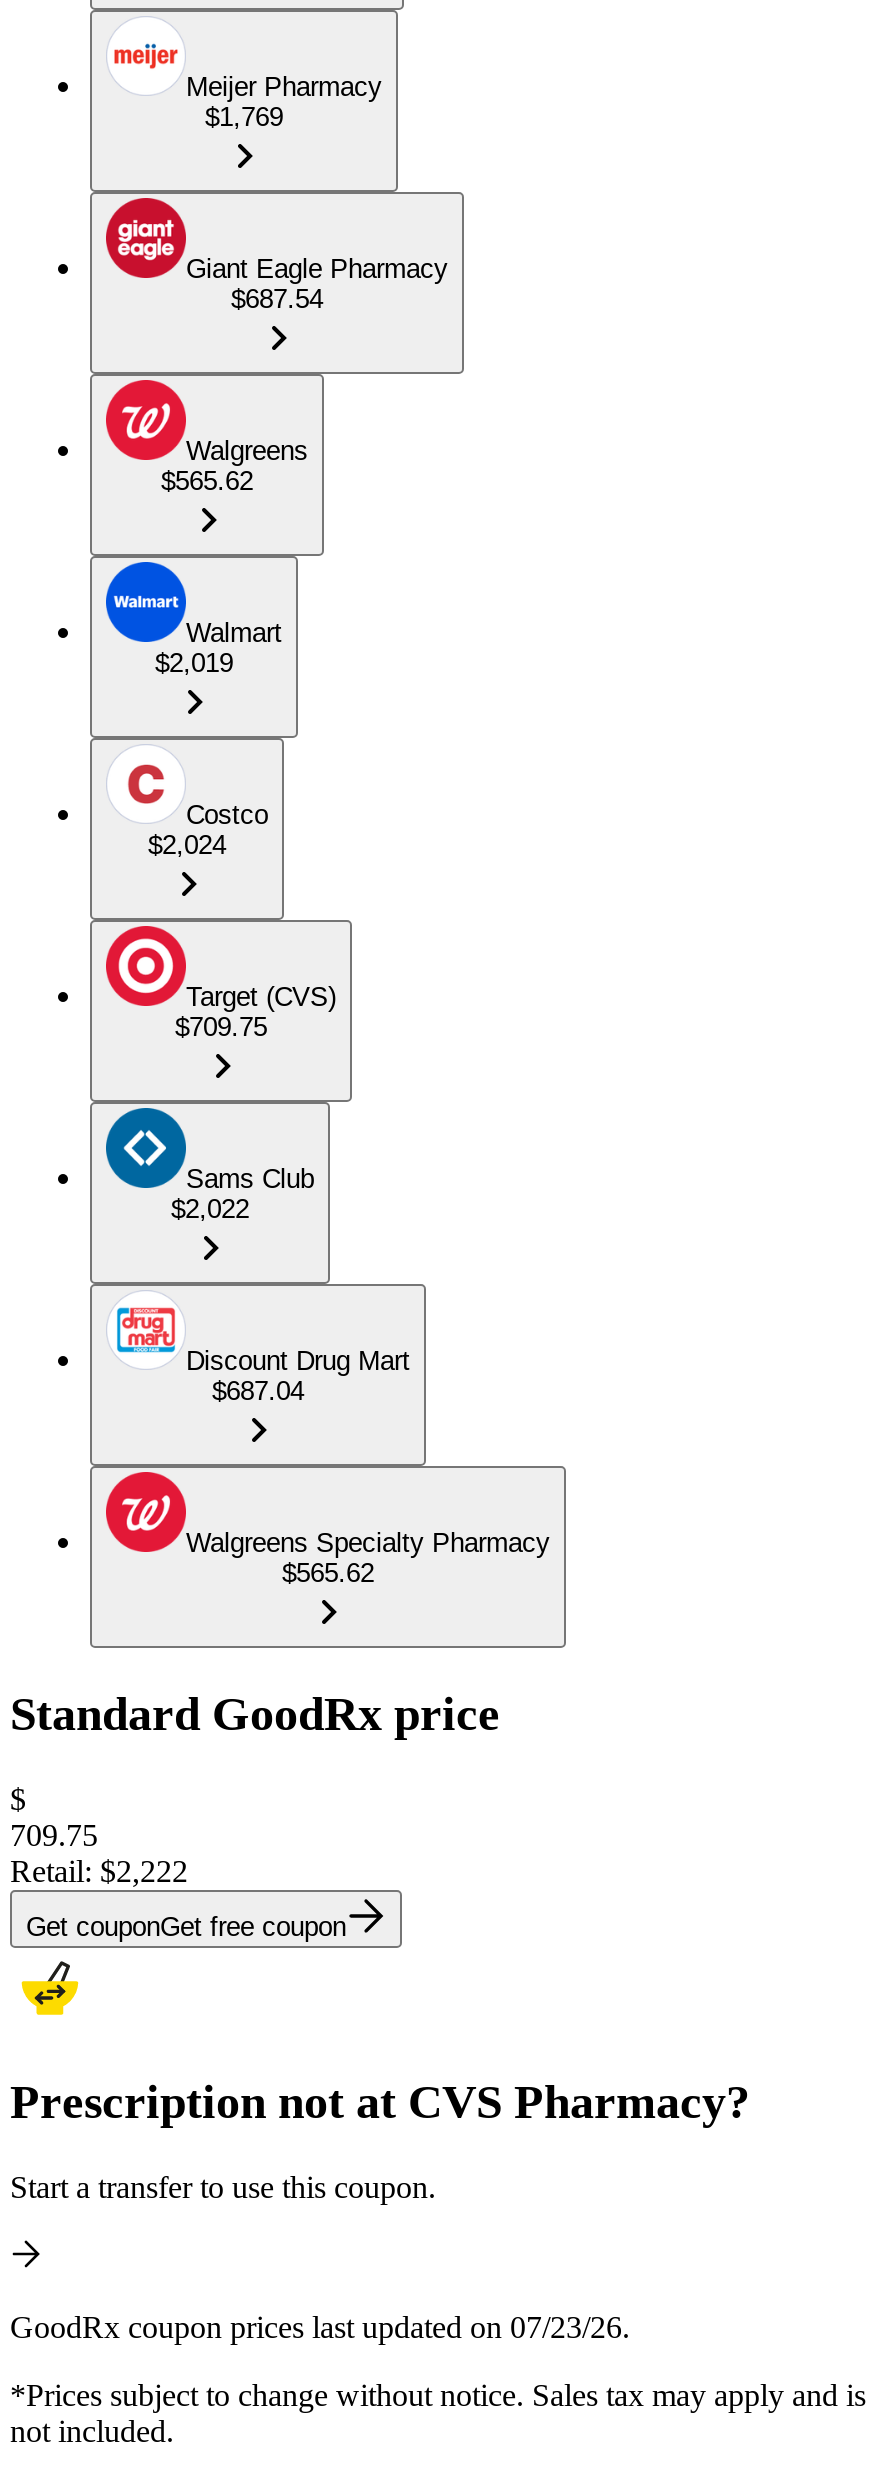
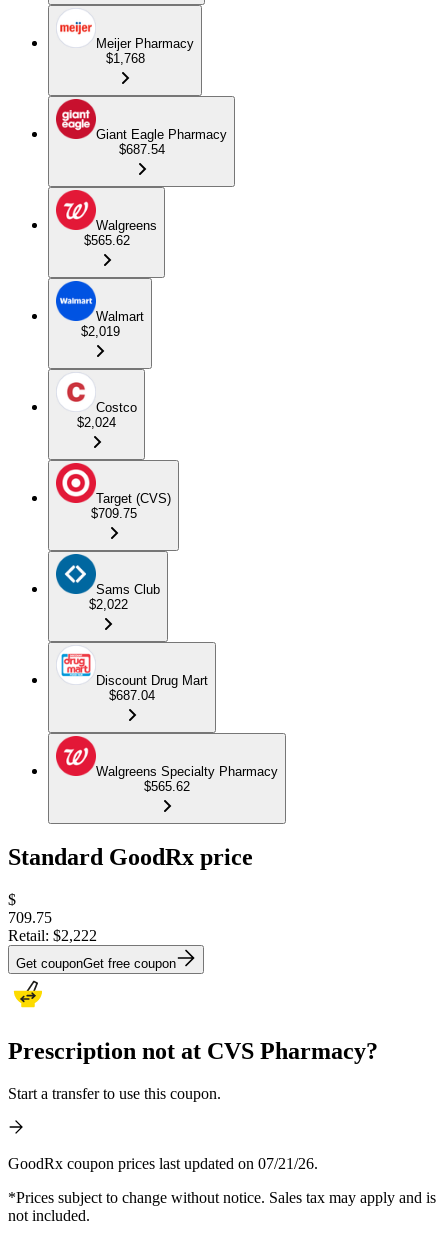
- $1,769
+ $1,768

- GoodRx coupon prices last updated on 07/23/26.
+ GoodRx coupon prices last updated on 07/21/26.
